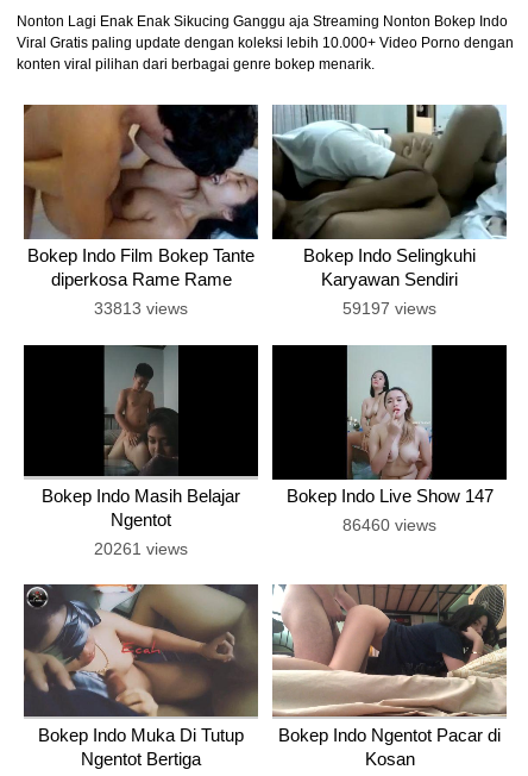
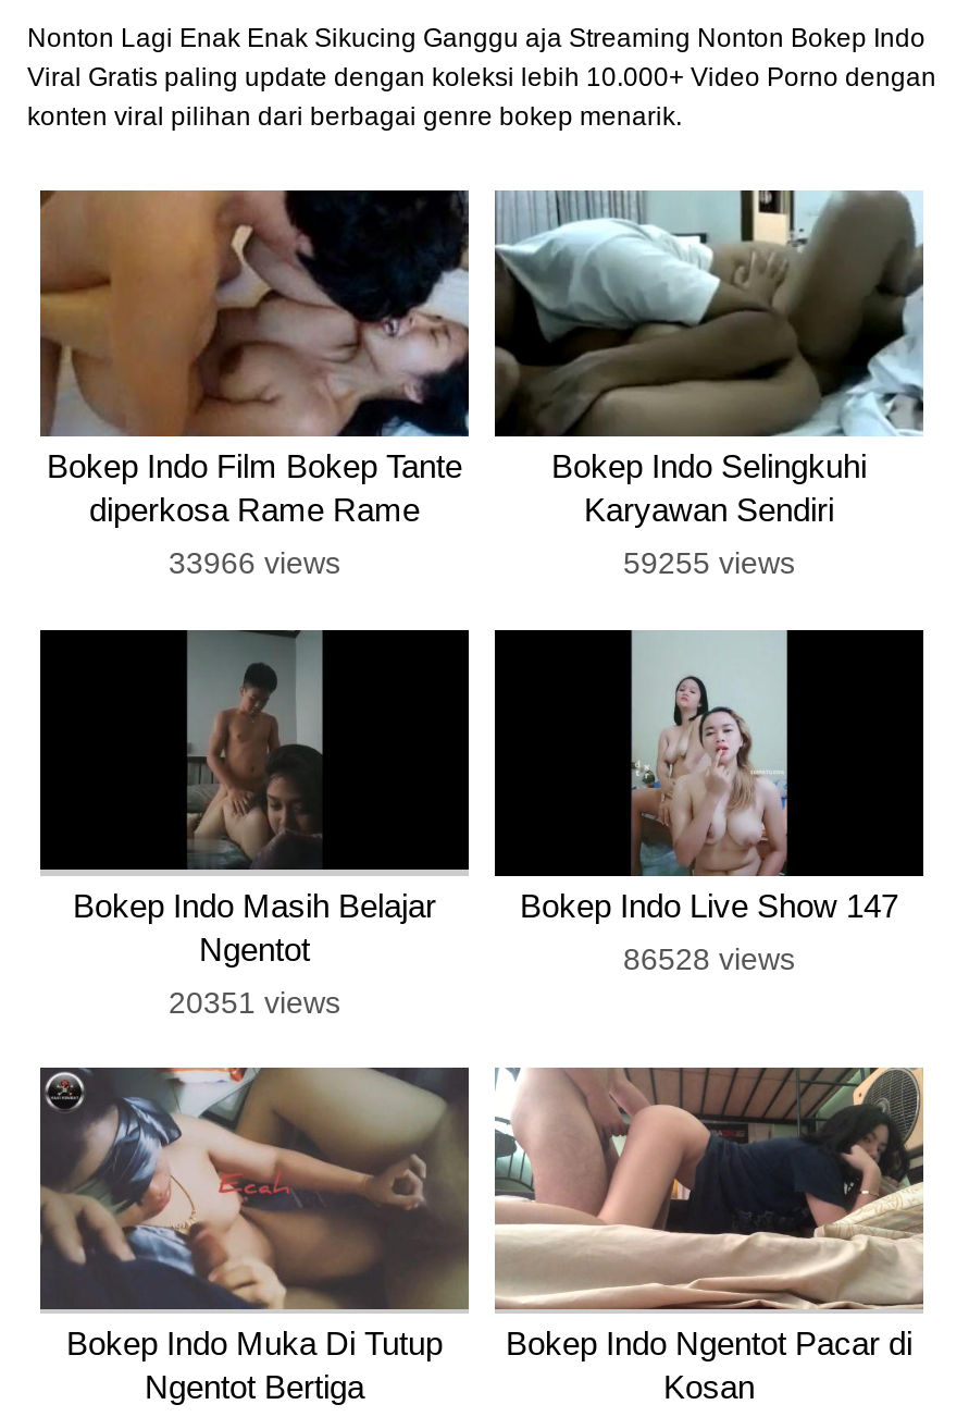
- 33813 views
+ 33966 views

- 59197 views
+ 59255 views

- 86460 views
+ 86528 views

- 20261 views
+ 20351 views
